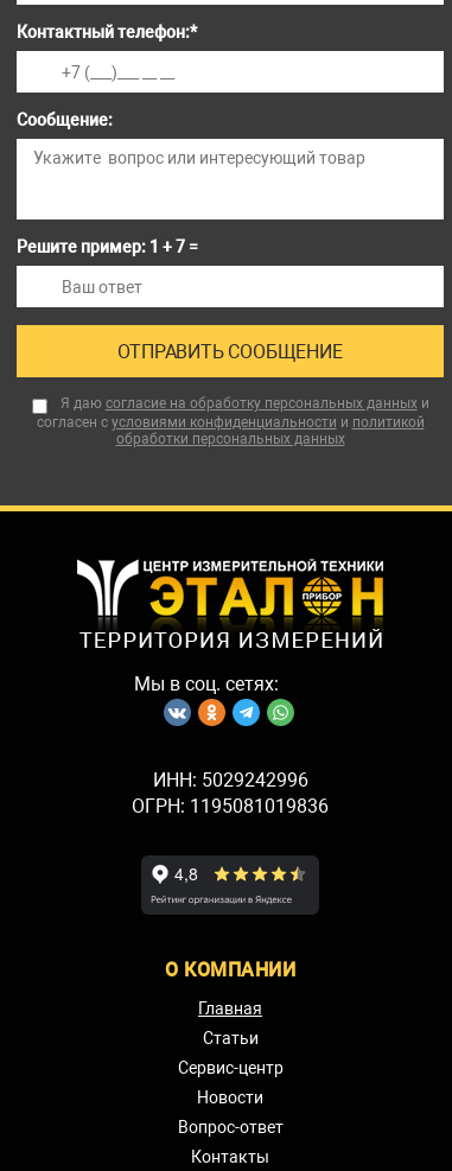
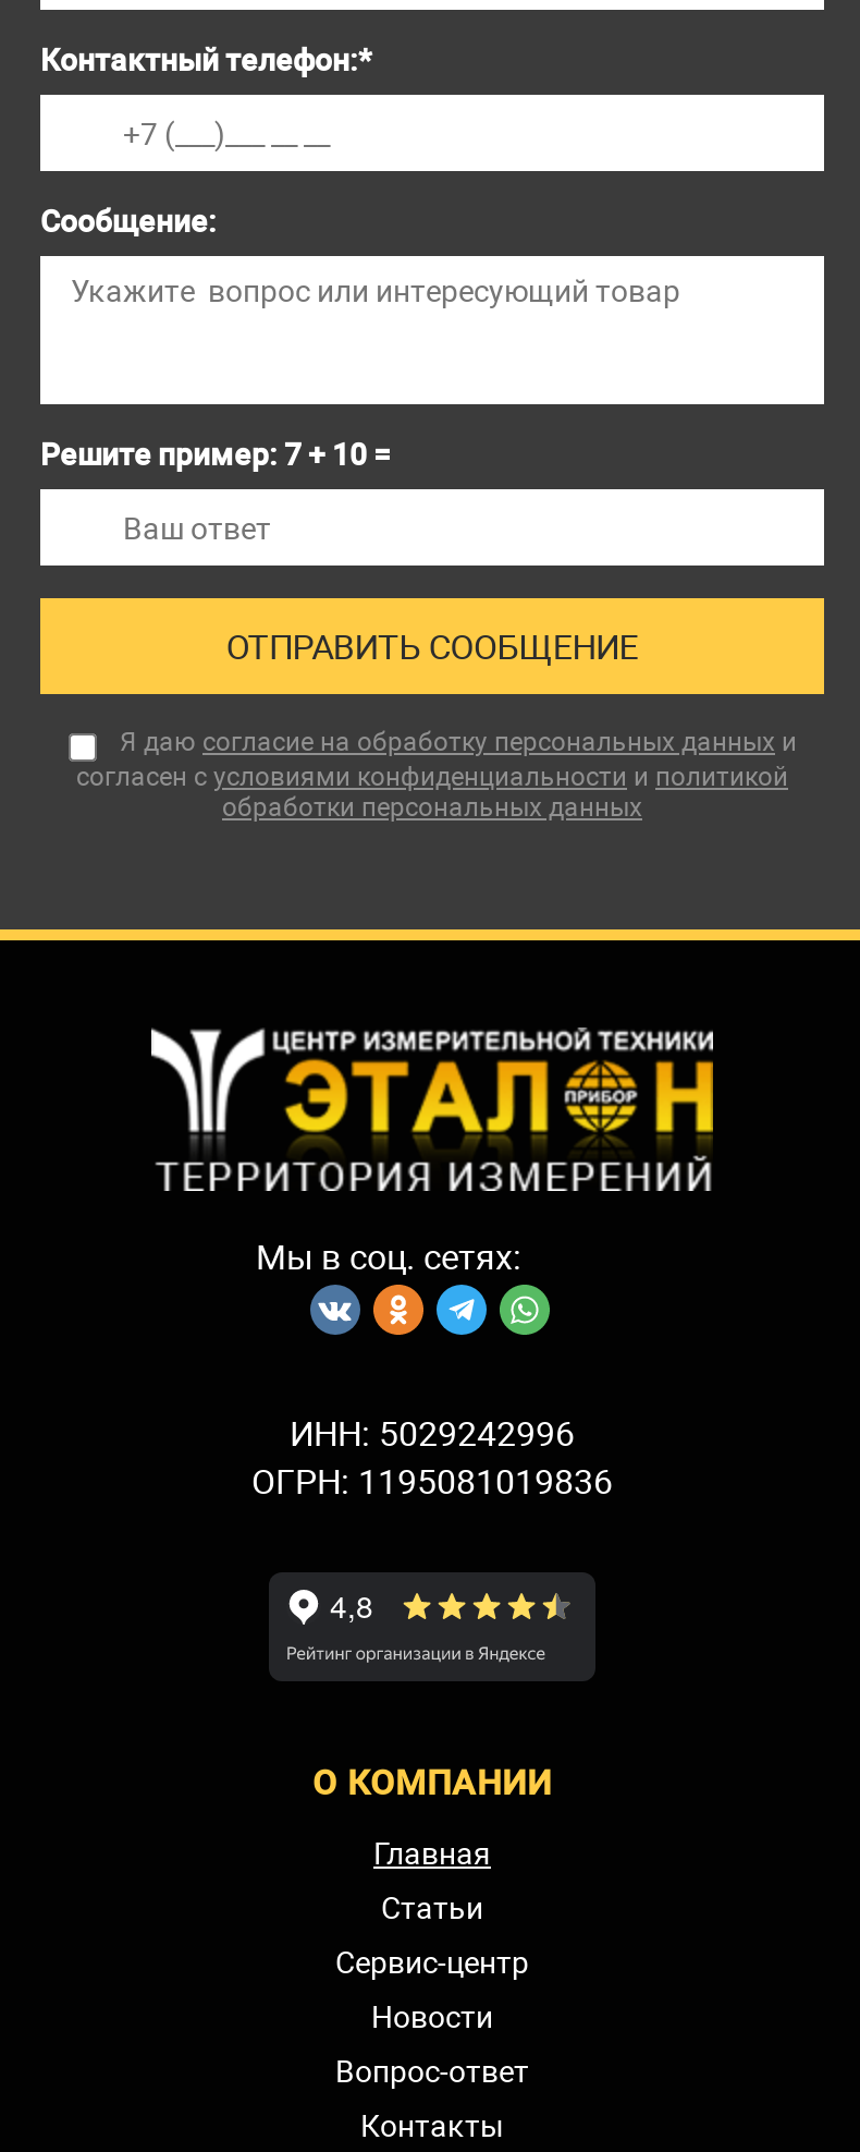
- Решите пример: 1 + 7 =
+ Решите пример: 7 + 10 =
